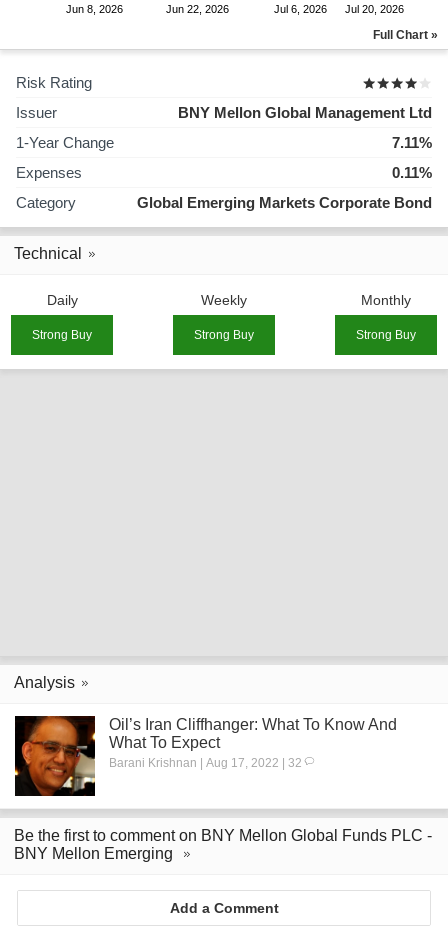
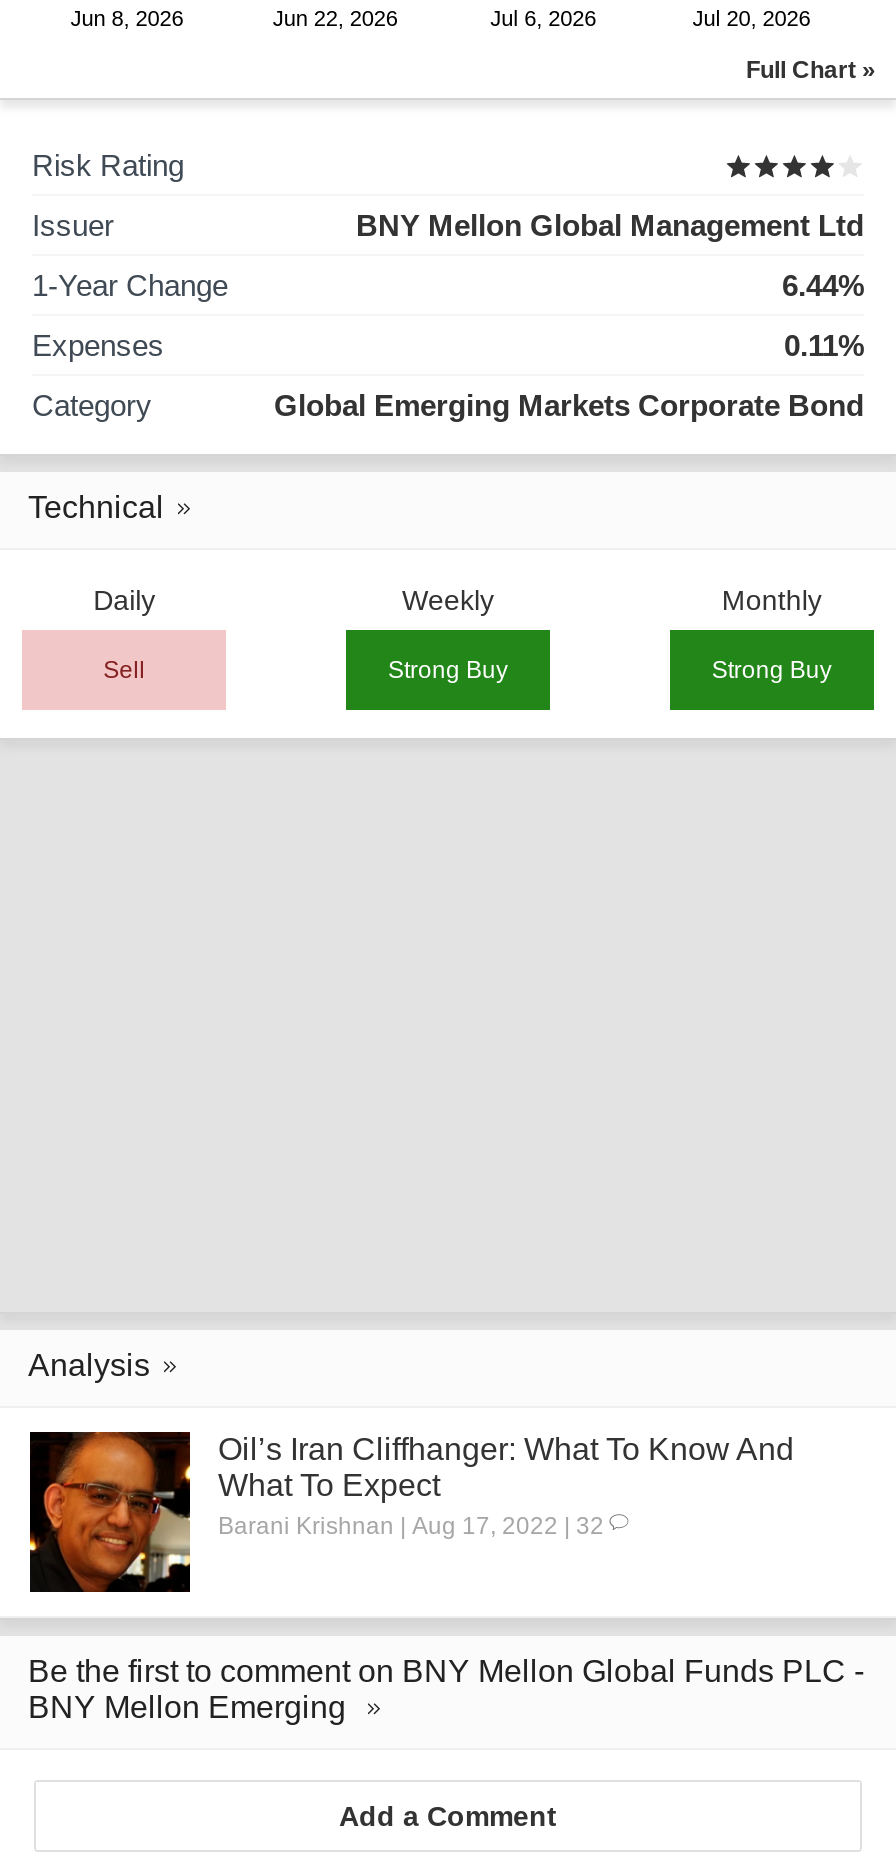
- 7.11%
+ 6.44%

- Strong Buy
+ Sell
